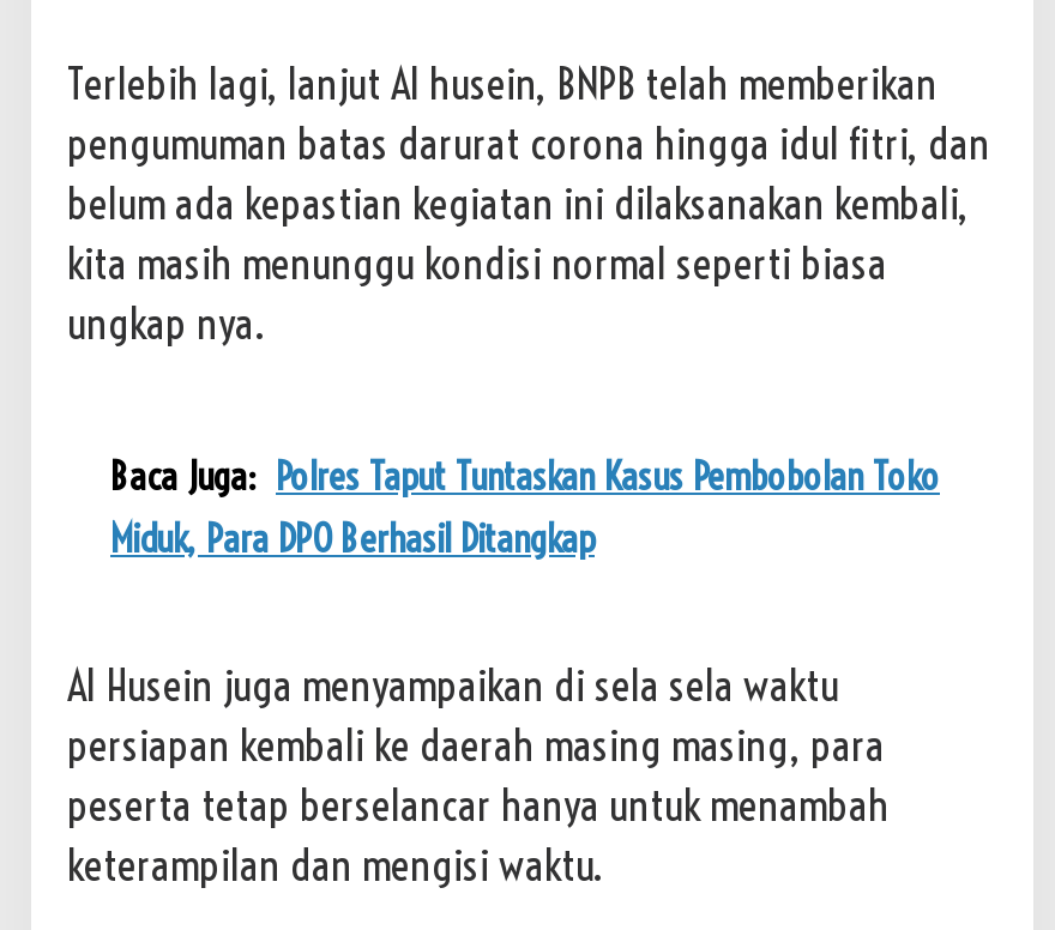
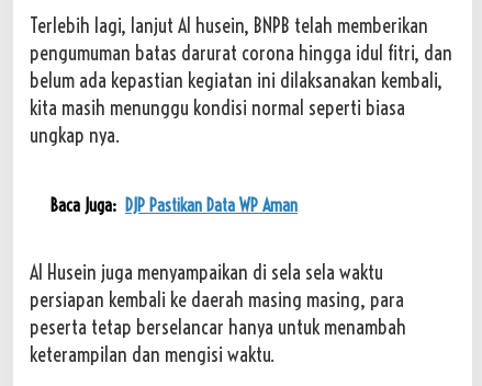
- Baca Juga: Polres Taput Tuntaskan Kasus Pembobolan Toko
- Miduk, Para DPO Berhasil Ditangkap
+ Baca Juga: DJP Pastikan Data WP Aman
